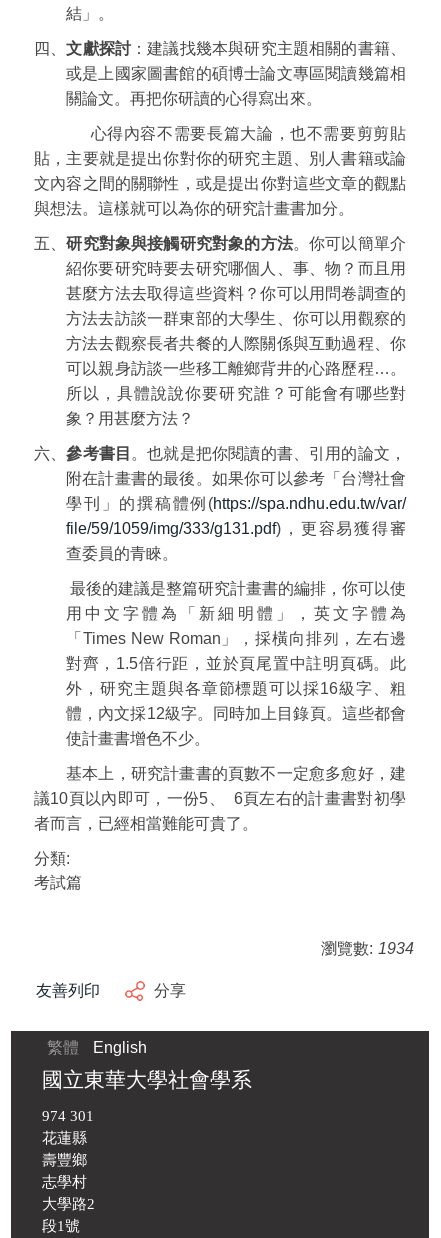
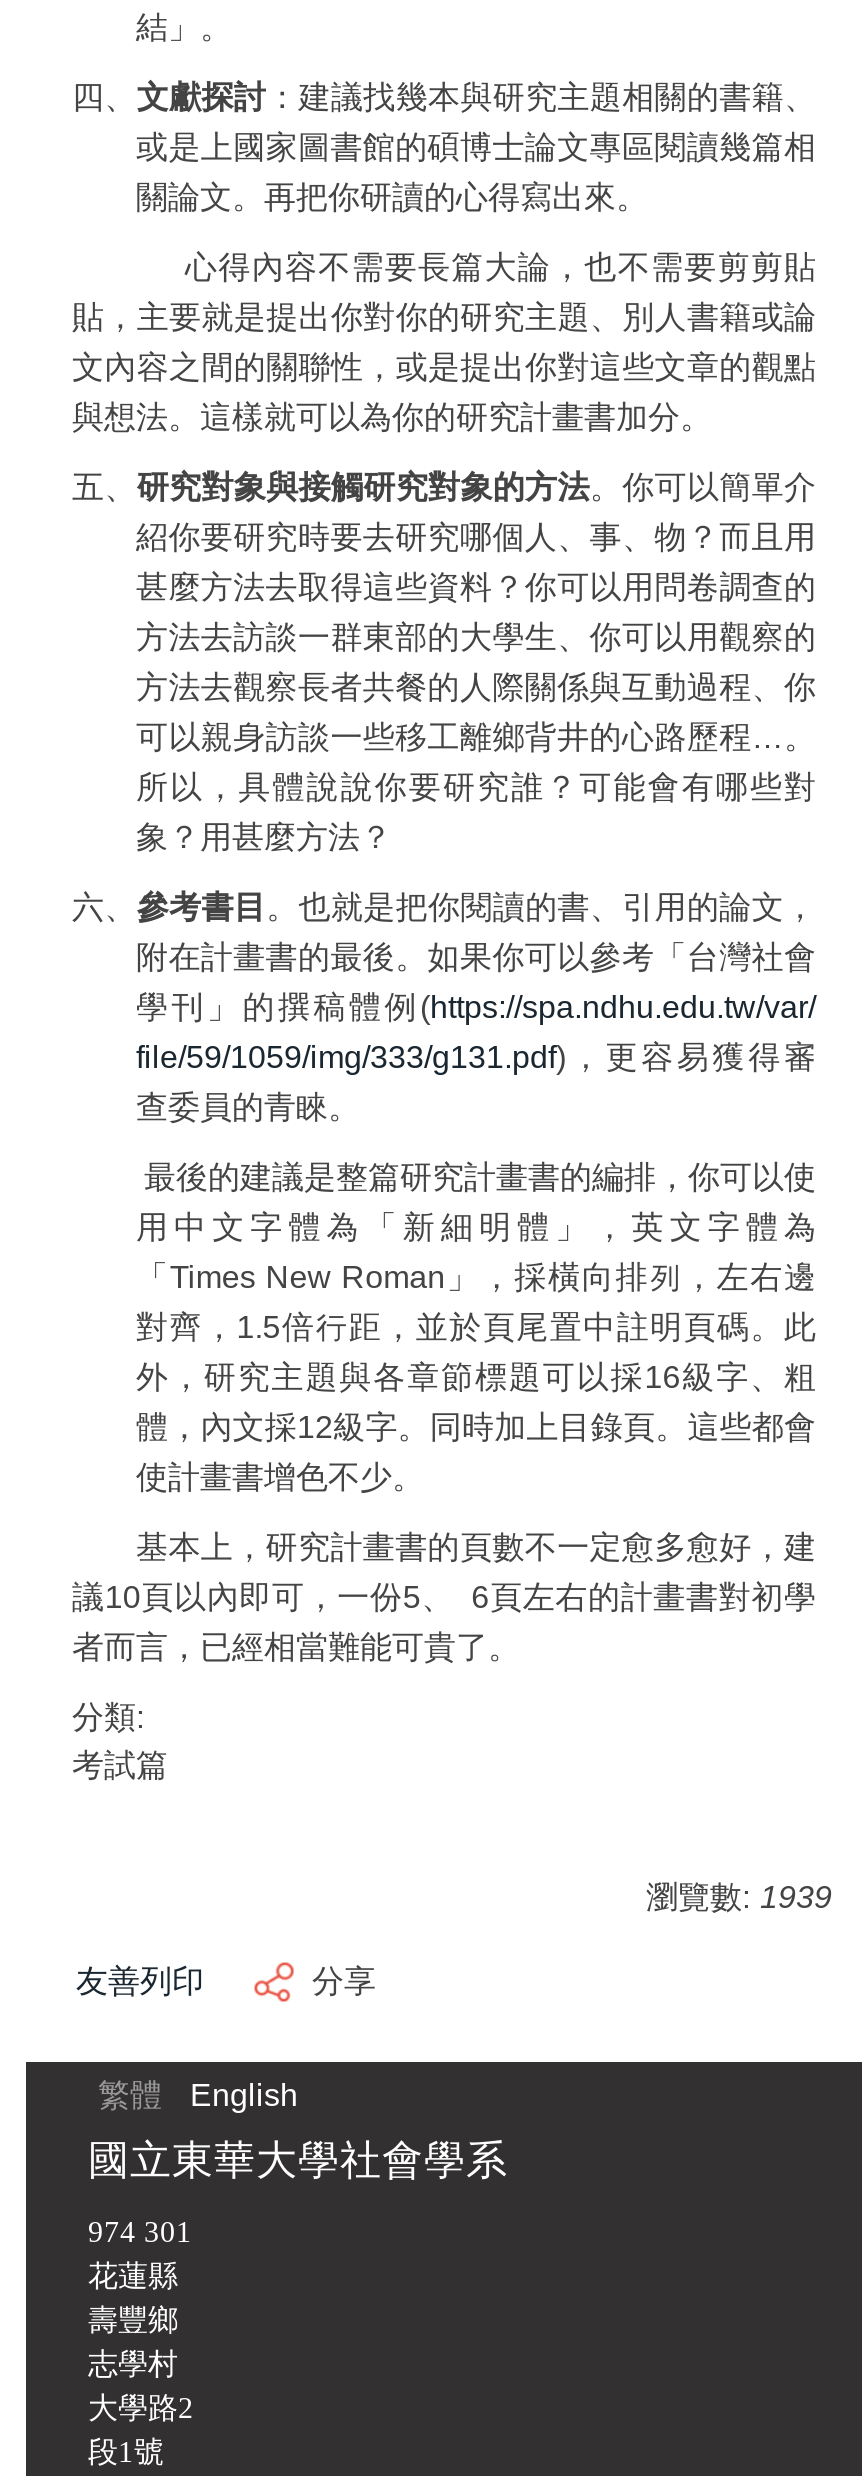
- 瀏覽數: 1934
+ 瀏覽數: 1939
